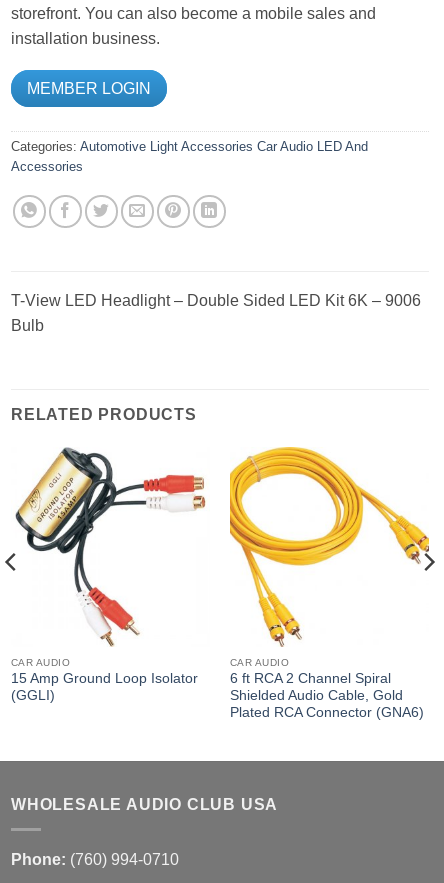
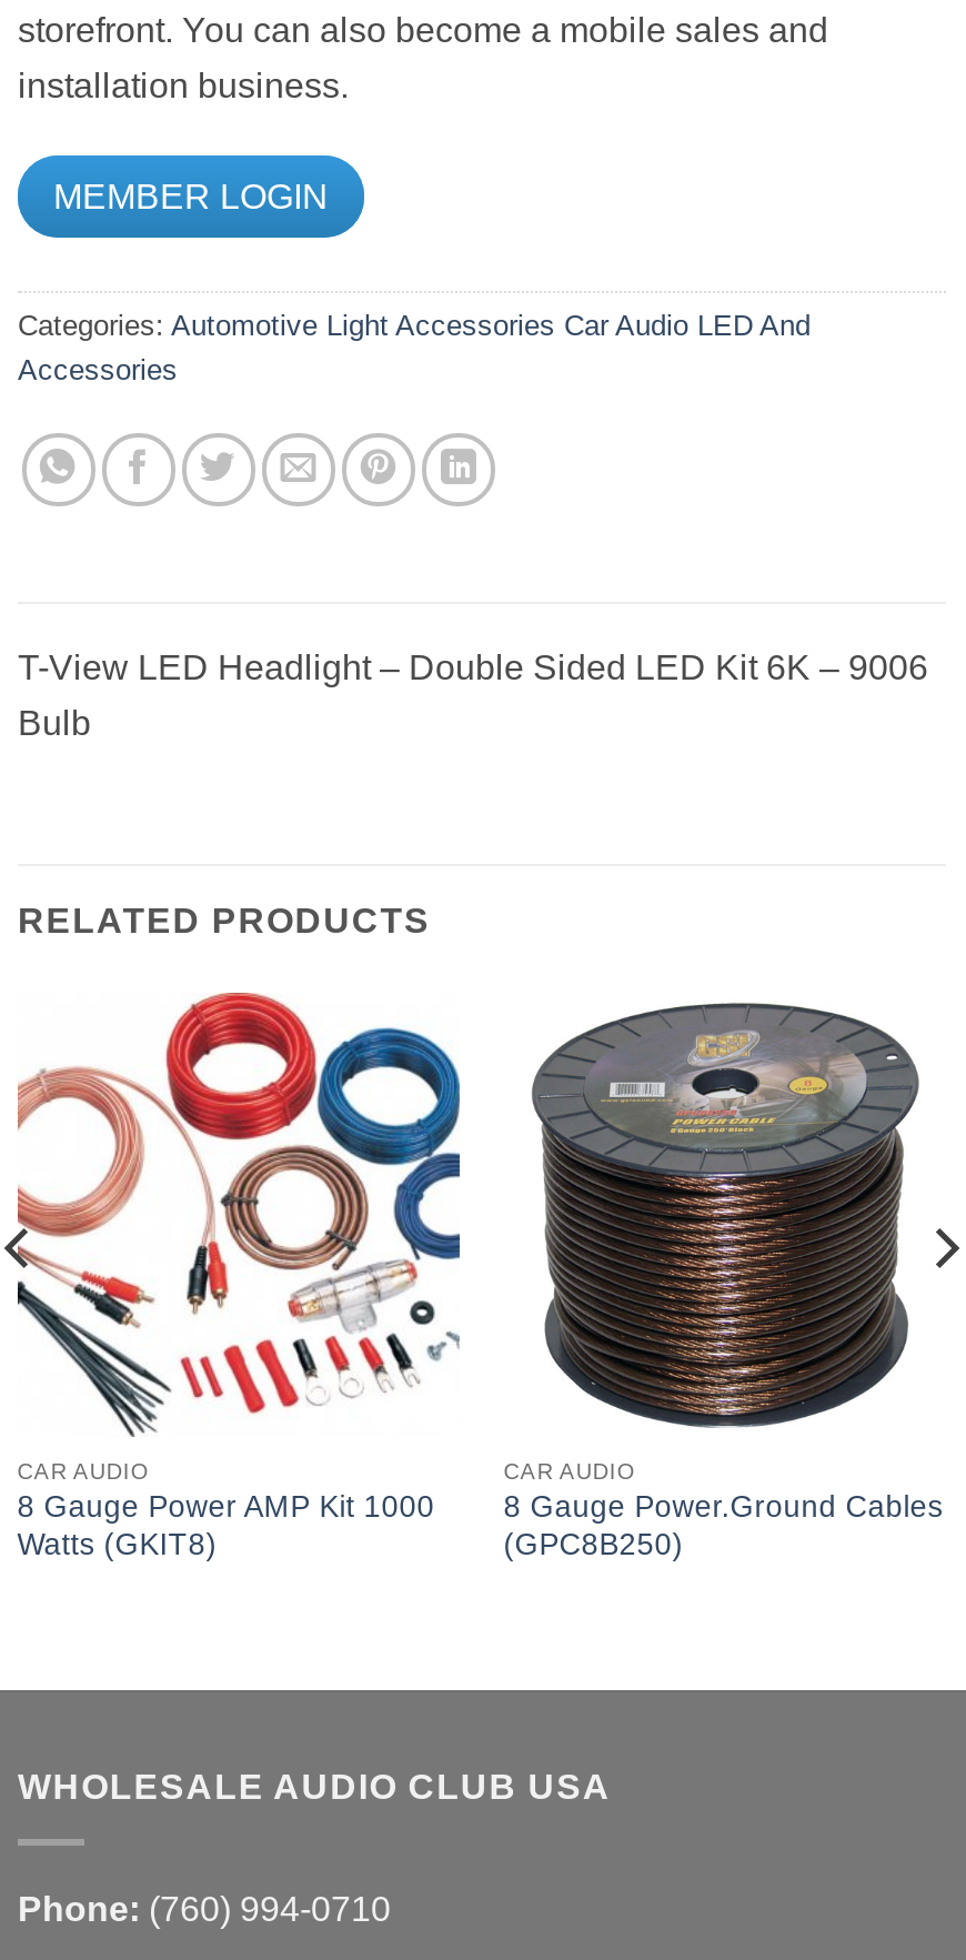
- [image]
- 15 Amp Ground Loop Isolator
- (GGLI)
+ [image]
+ 8 Gauge Power AMP Kit 1000
+ Watts (GKIT8)

- [image]
- 6 ft RCA 2 Channel Spiral
- Shielded Audio Cable, Gold
- Plated RCA Connector (GNA6)
+ [image]
+ 8 Gauge Power.Ground Cables
+ (GPC8B250)
